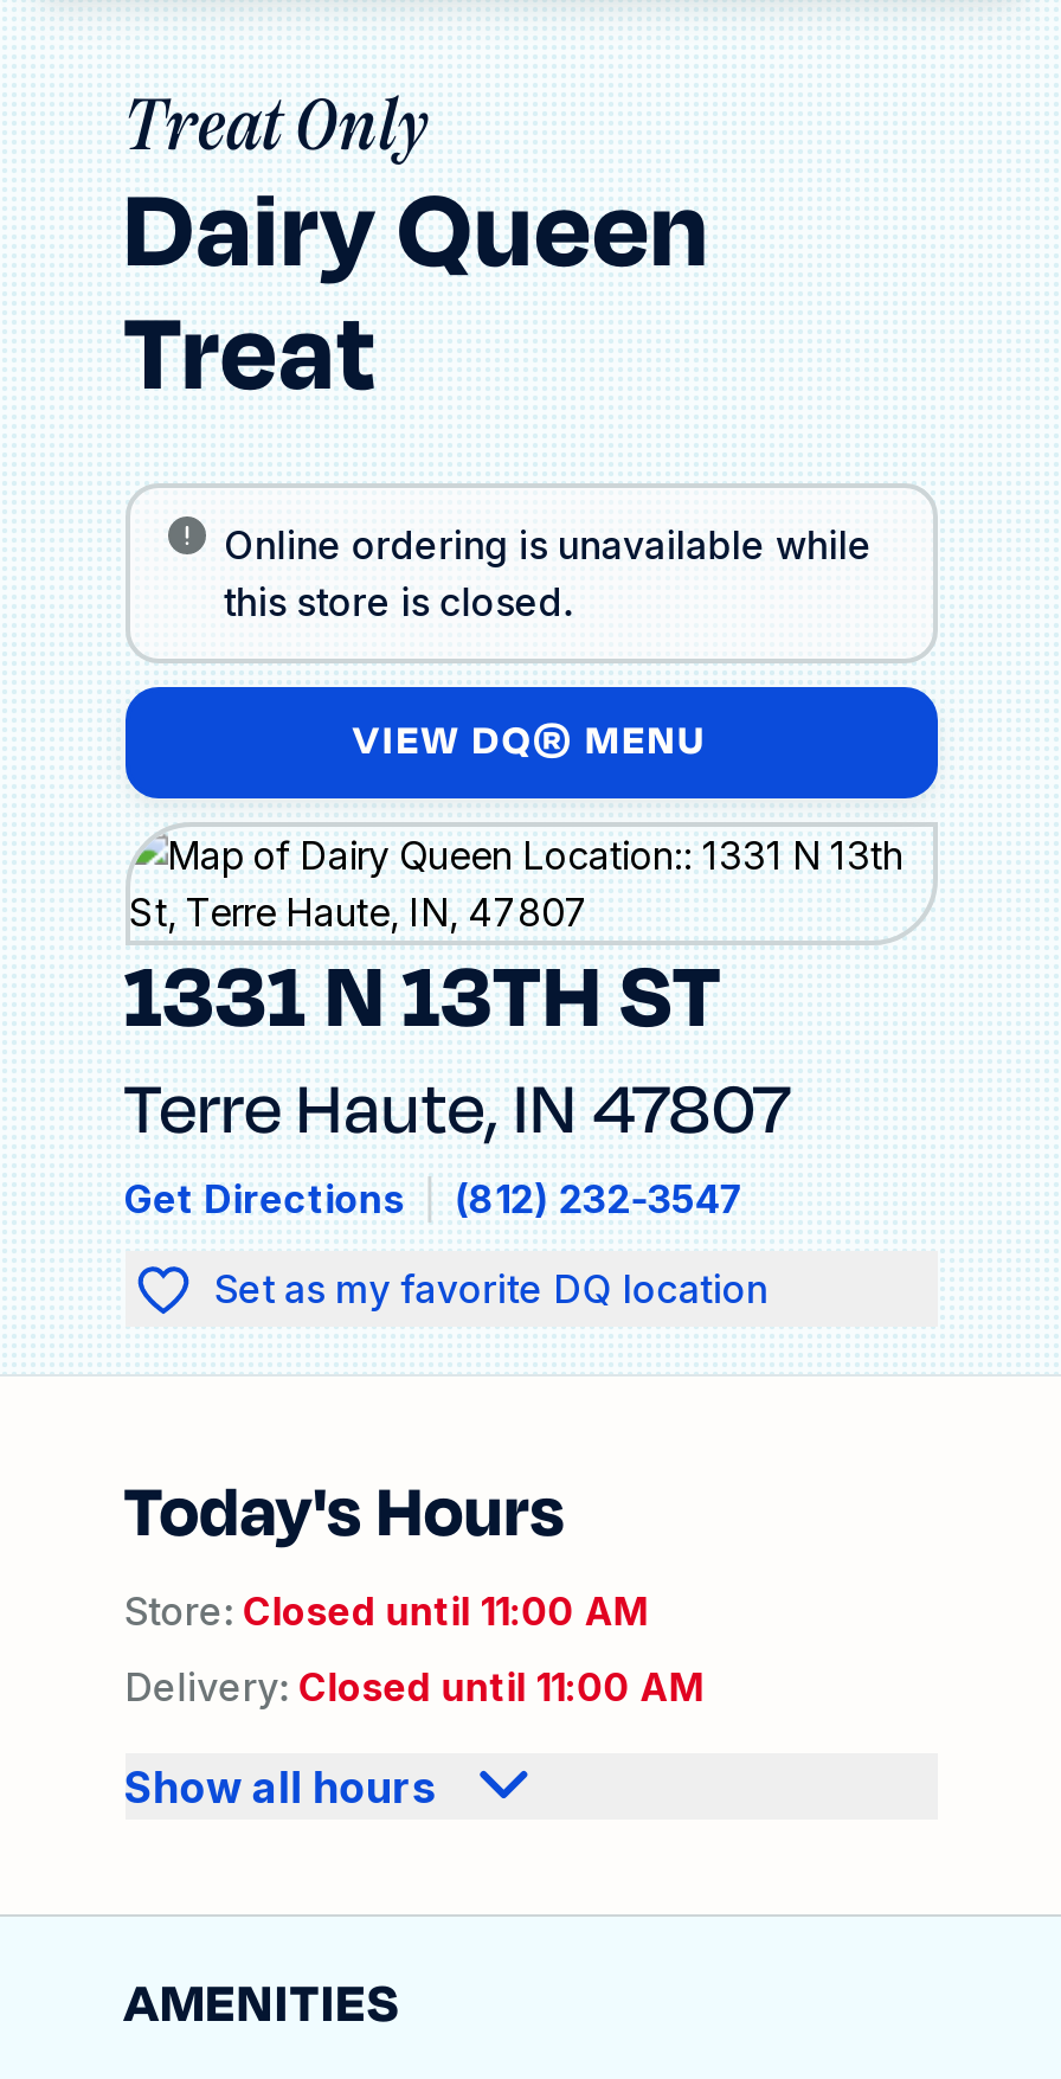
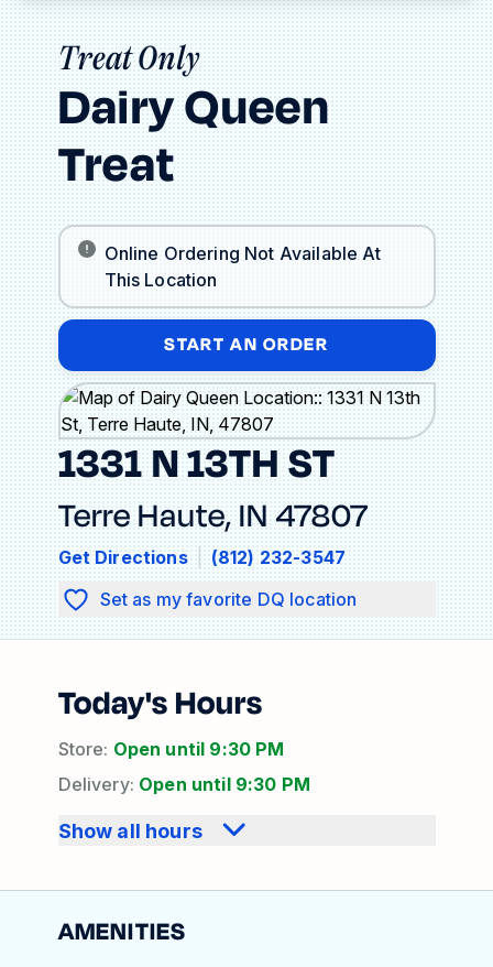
- Online ordering is unavailable while
- this store is closed.
+ Online Ordering Not Available At
+ This Location

- VIEW DQ® MENU
+ START AN ORDER

- Store: Closed until 11:00 AM
+ Store: Open until 9:30 PM

- Delivery: Closed until 11:00 AM
+ Delivery: Open until 9:30 PM
